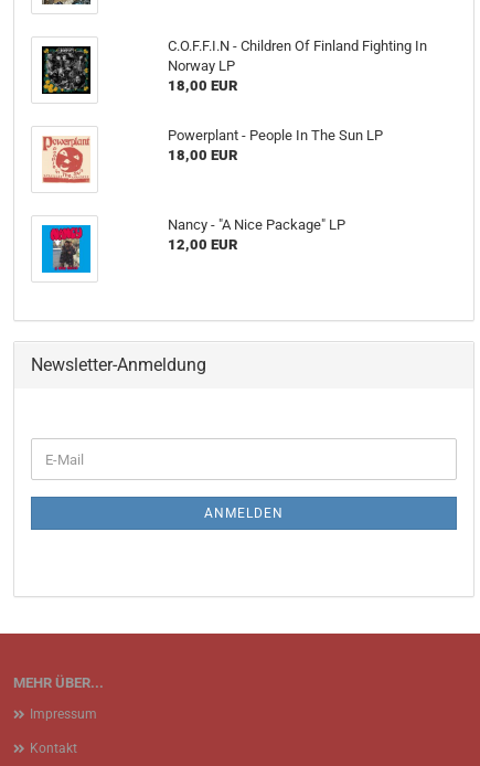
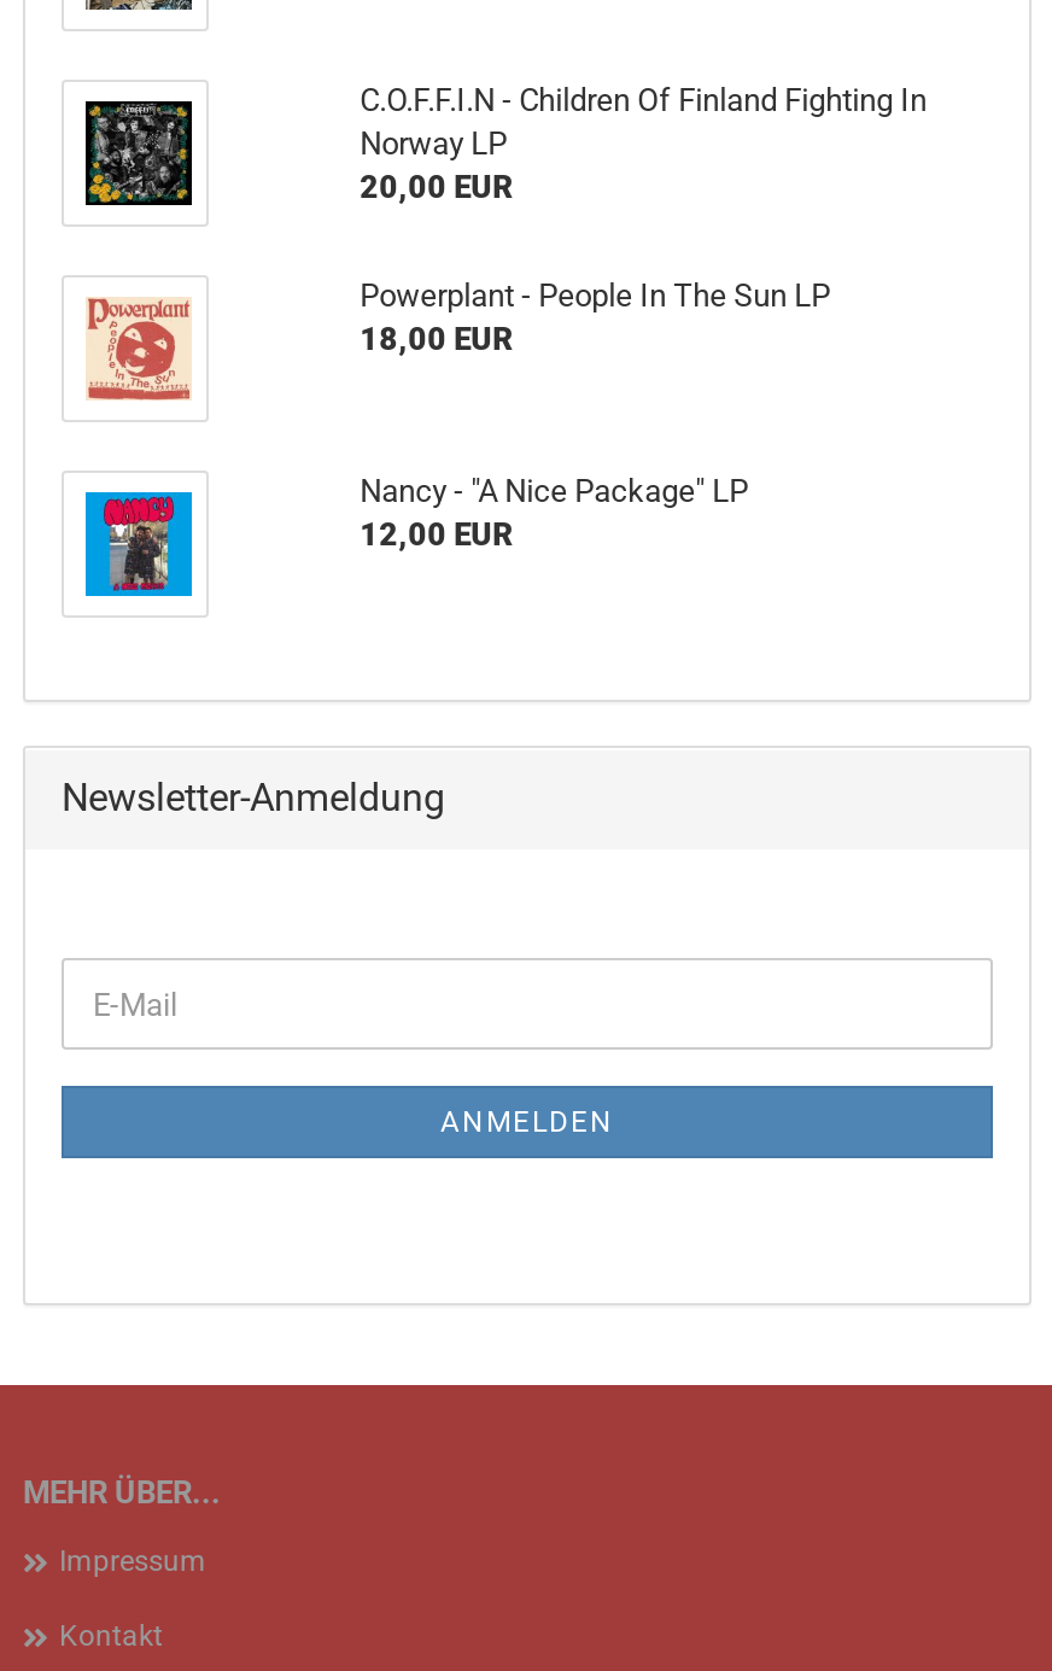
- 18,00 EUR
+ 20,00 EUR
